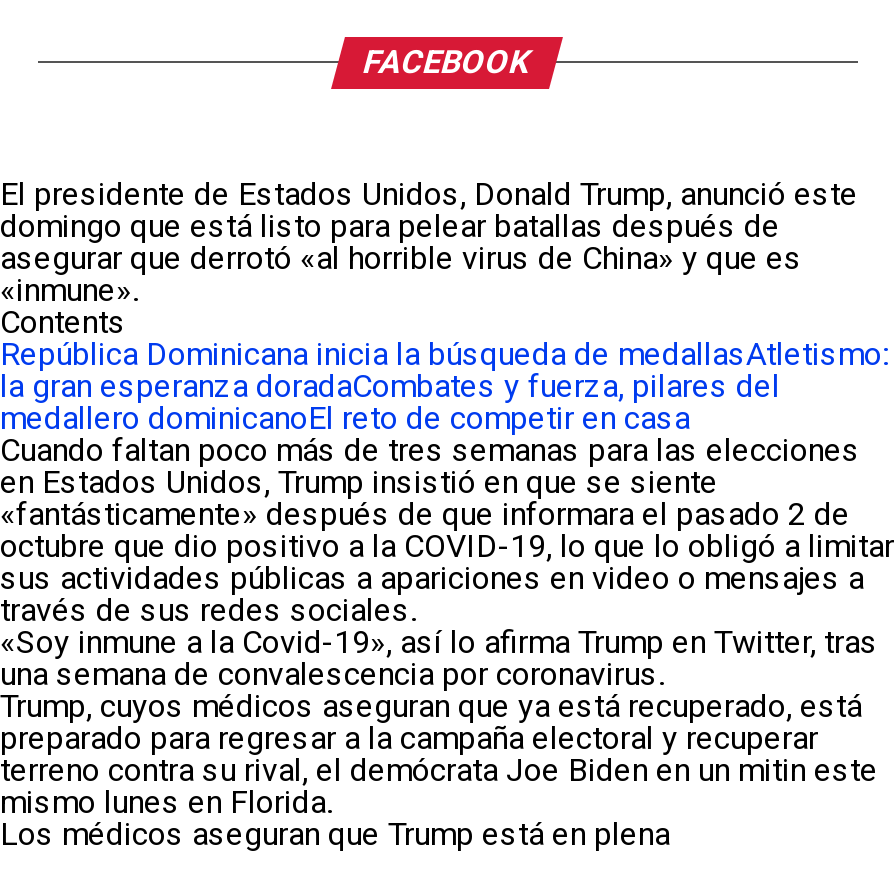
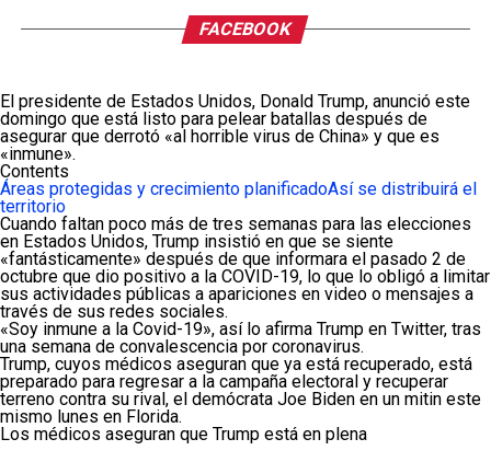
- República Dominicana inicia la búsqueda de medallasAtletismo:
- la gran esperanza doradaCombates y fuerza, pilares del
- medallero dominicanoEl reto de competir en casa
+ Áreas protegidas y crecimiento planificadoAsí se distribuirá el
+ territorio
